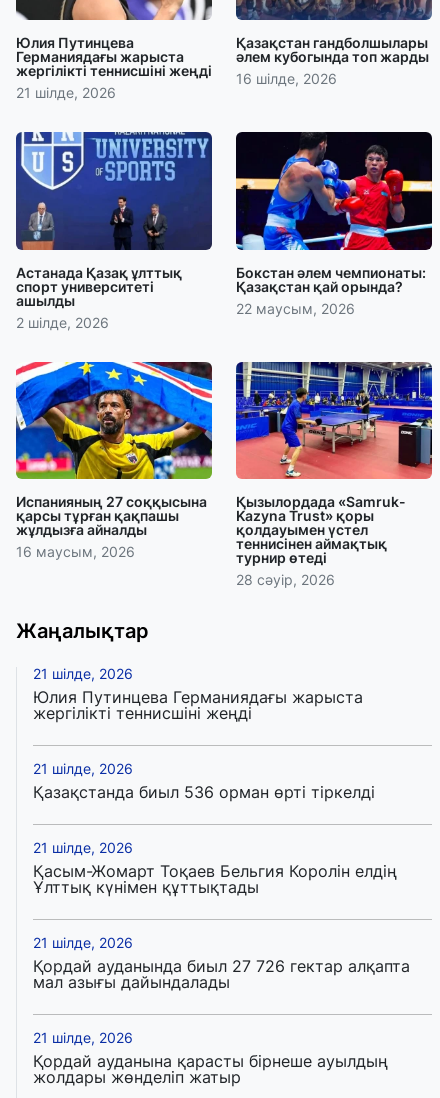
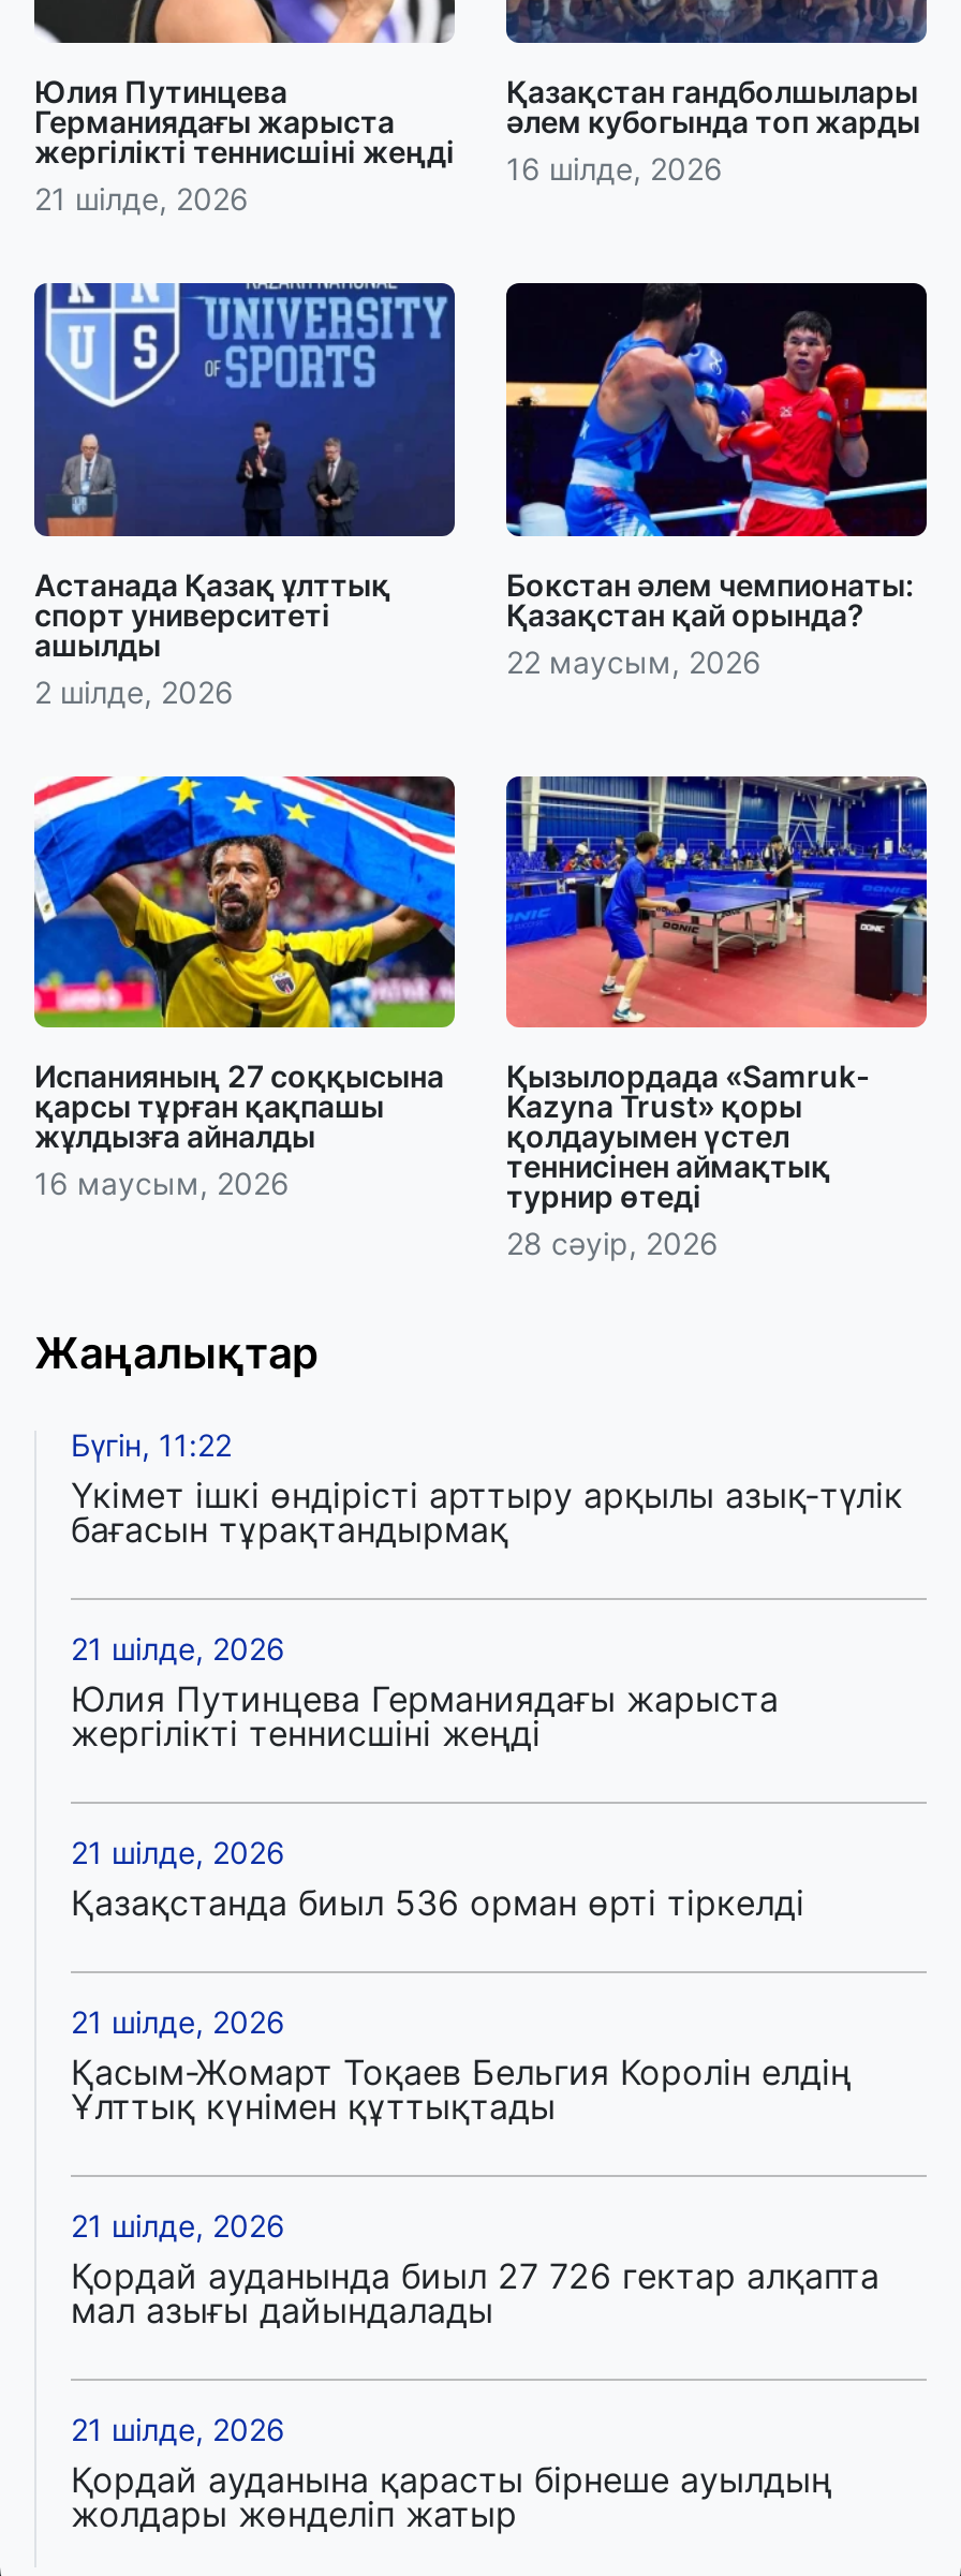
+ Бүгін, 11:22
+ Үкімет ішкі өндірісті арттыру арқылы азық-түлік
+ бағасын тұрақтандырмақ
